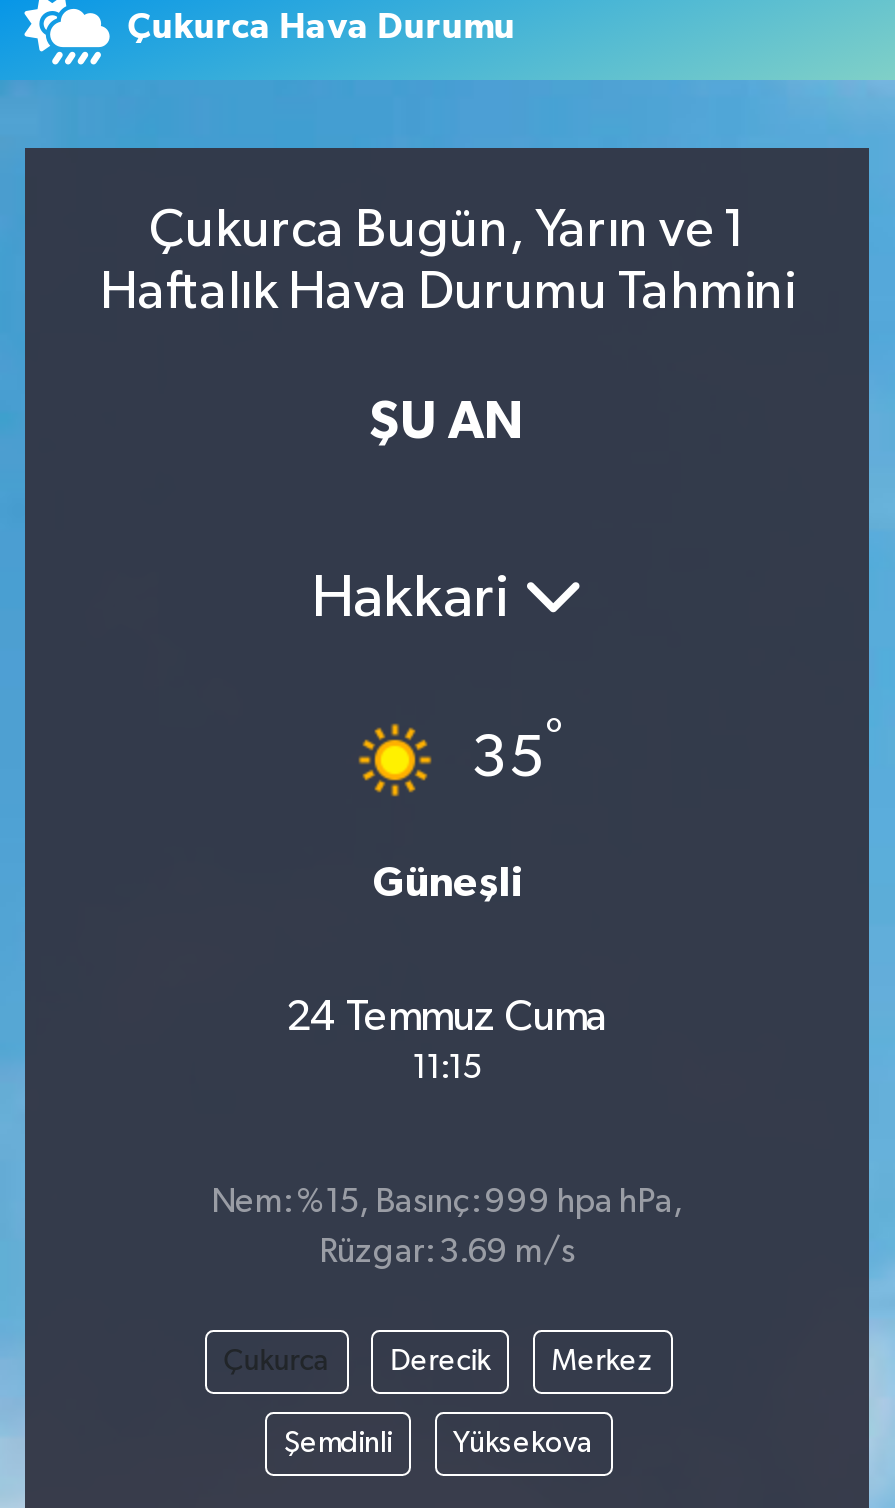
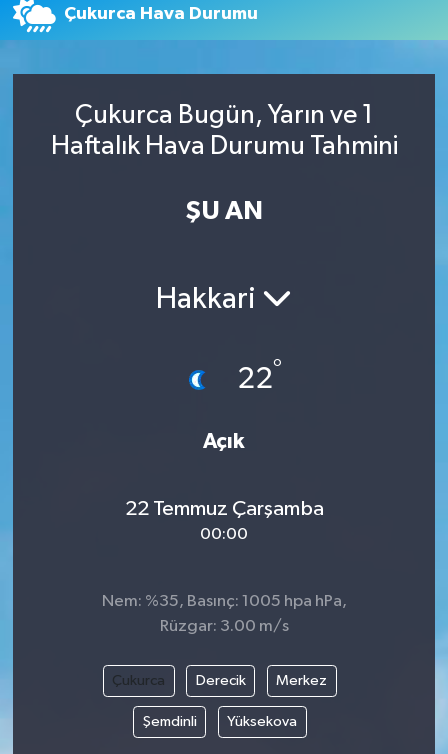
- [image]
- 35°
+ [image]
+ 22°

- Güneşli
+ Açık

- 24 Temmuz Cuma
- 11:15
+ 22 Temmuz Çarşamba
+ 00:00

- Nem: %15, Basınç: 999 hpa hPa,
+ Nem: %35, Basınç: 1005 hpa hPa,

- Rüzgar: 3.69 m/s
+ Rüzgar: 3.00 m/s
